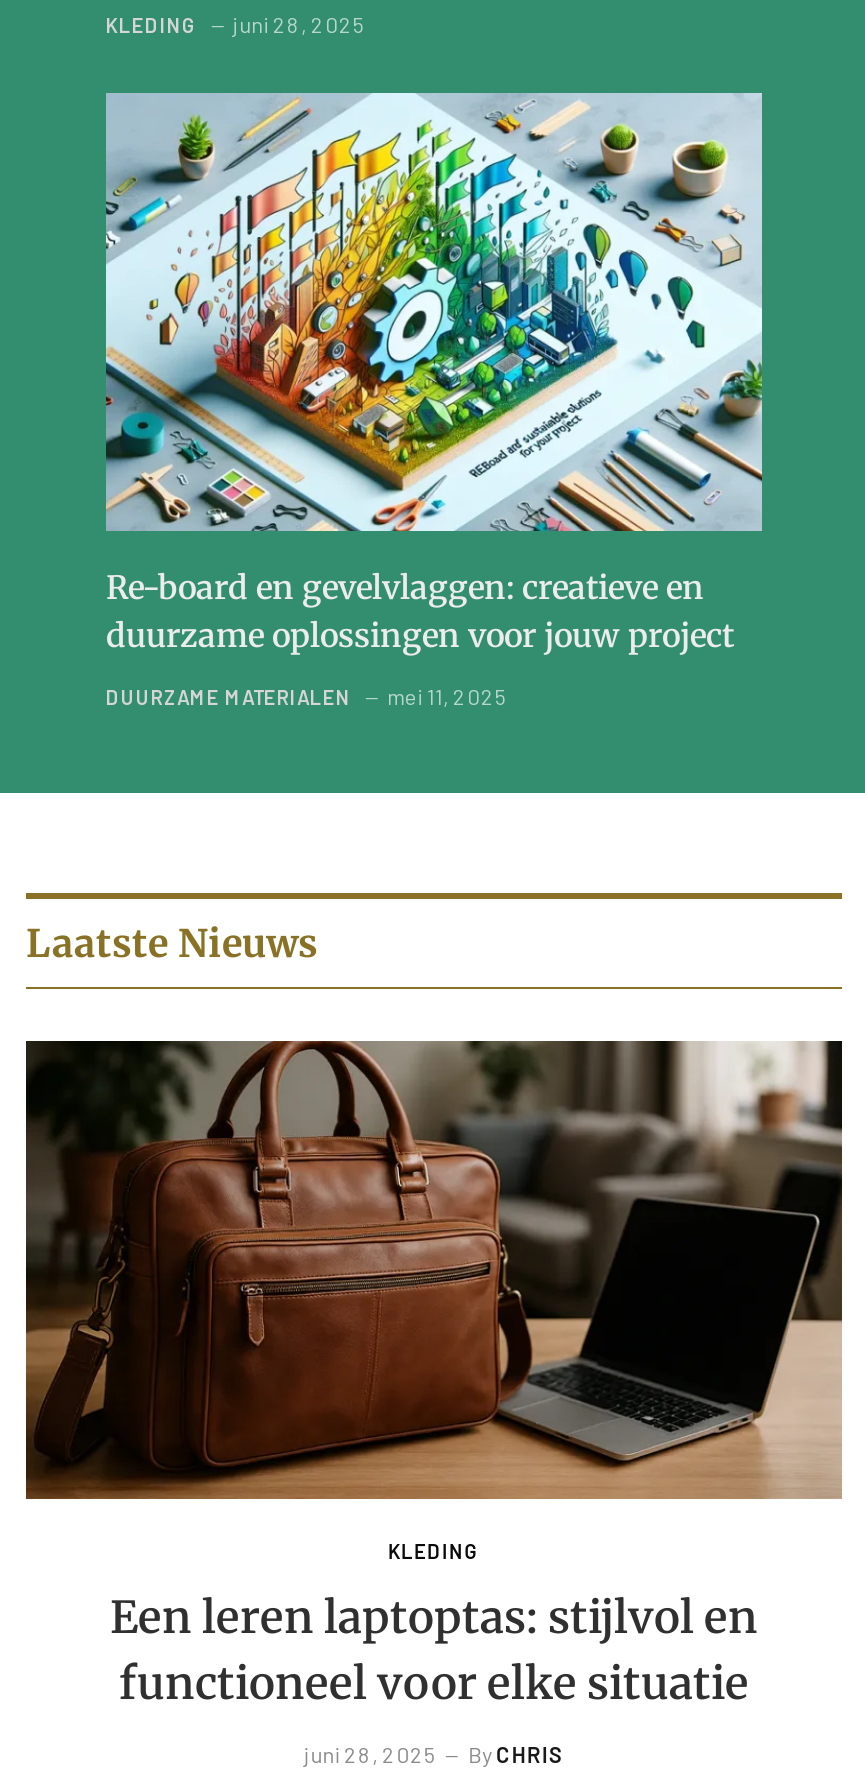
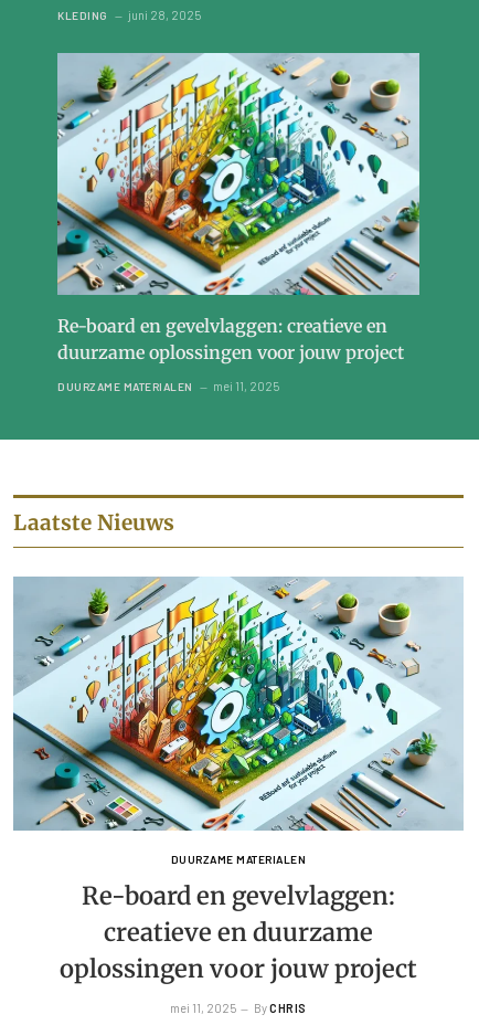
- [image]
- KLEDING
+ [image]
+ DUURZAME MATERIALEN

- Een leren laptoptas: stijlvol en
- functioneel voor elke situatie
+ Re-board en gevelvlaggen:
+ creatieve en duurzame
+ oplossingen voor jouw project

- juni 28, 2025 By CHRIS
+ mei 11, 2025 By CHRIS
